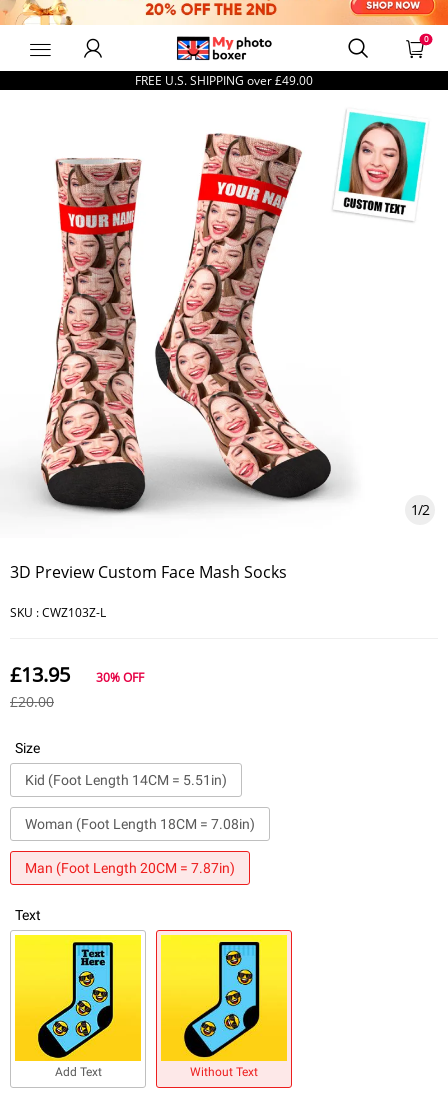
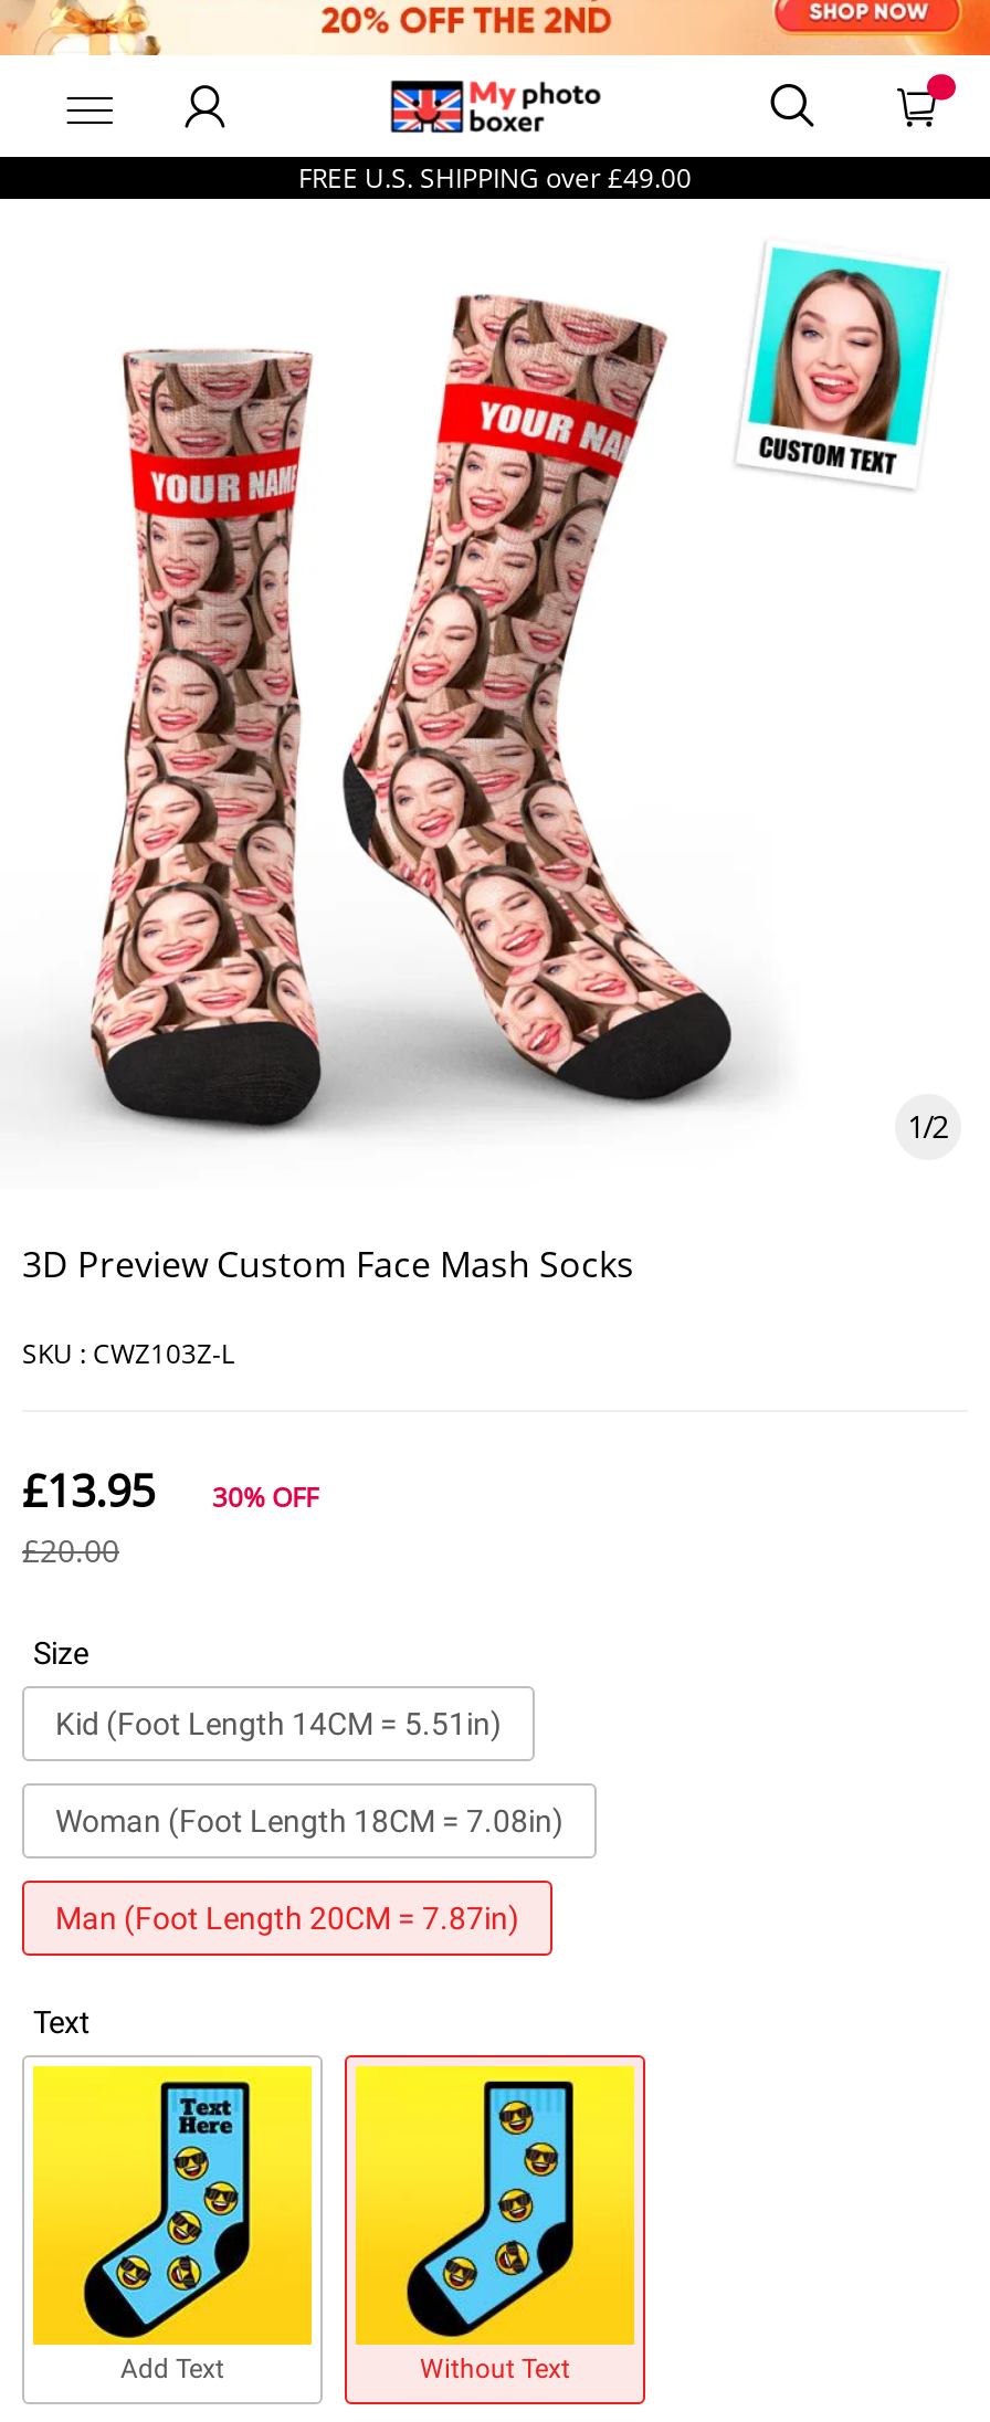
- 0
